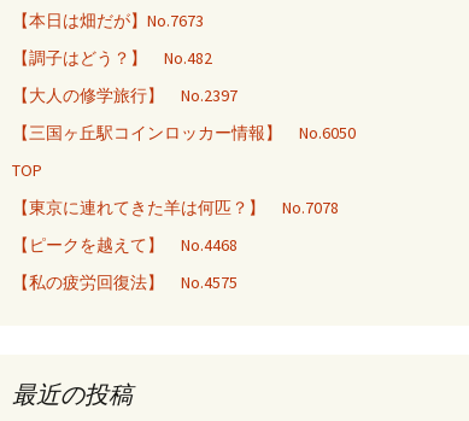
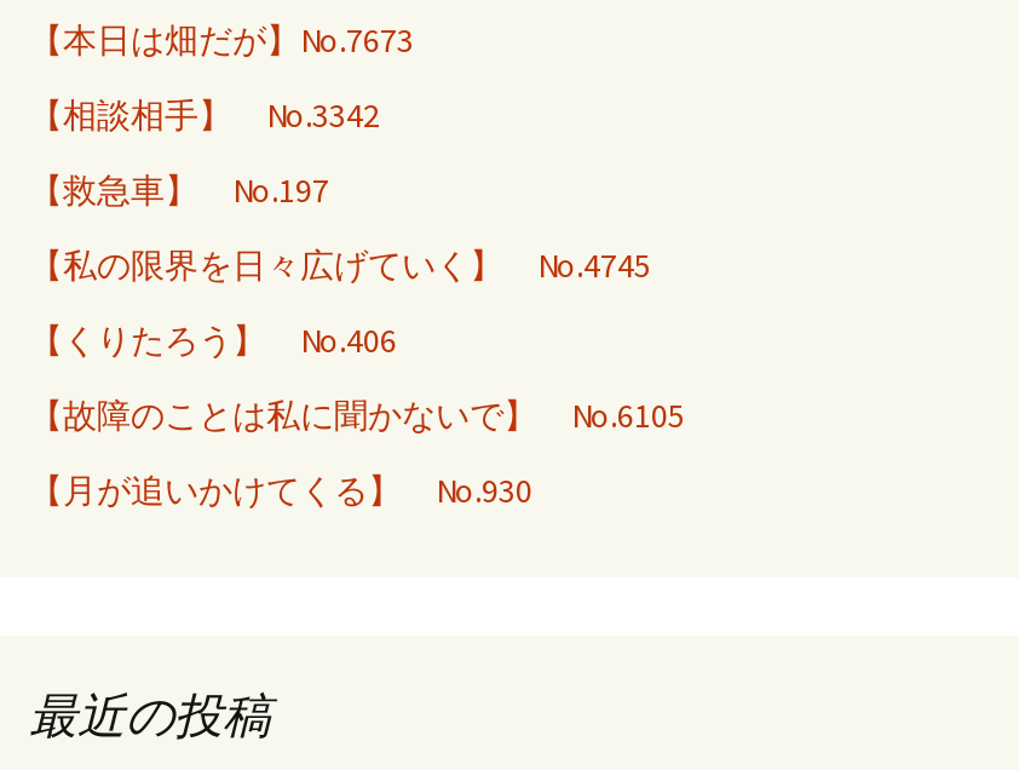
- 【調子はどう？】 No.482
- 【大人の修学旅行】 No.2397
- 【三国ヶ丘駅コインロッカー情報】 No.6050
- TOP
- 【東京に連れてきた羊は何匹？】 No.7078
- 【ピークを越えて】 No.4468
- 【私の疲労回復法】 No.4575
+ 【相談相手】 No.3342
+ 【救急車】 No.197
+ 【私の限界を日々広げていく】 No.4745
+ 【くりたろう】 No.406
+ 【故障のことは私に聞かないで】 No.6105
+ 【月が追いかけてくる】 No.930
